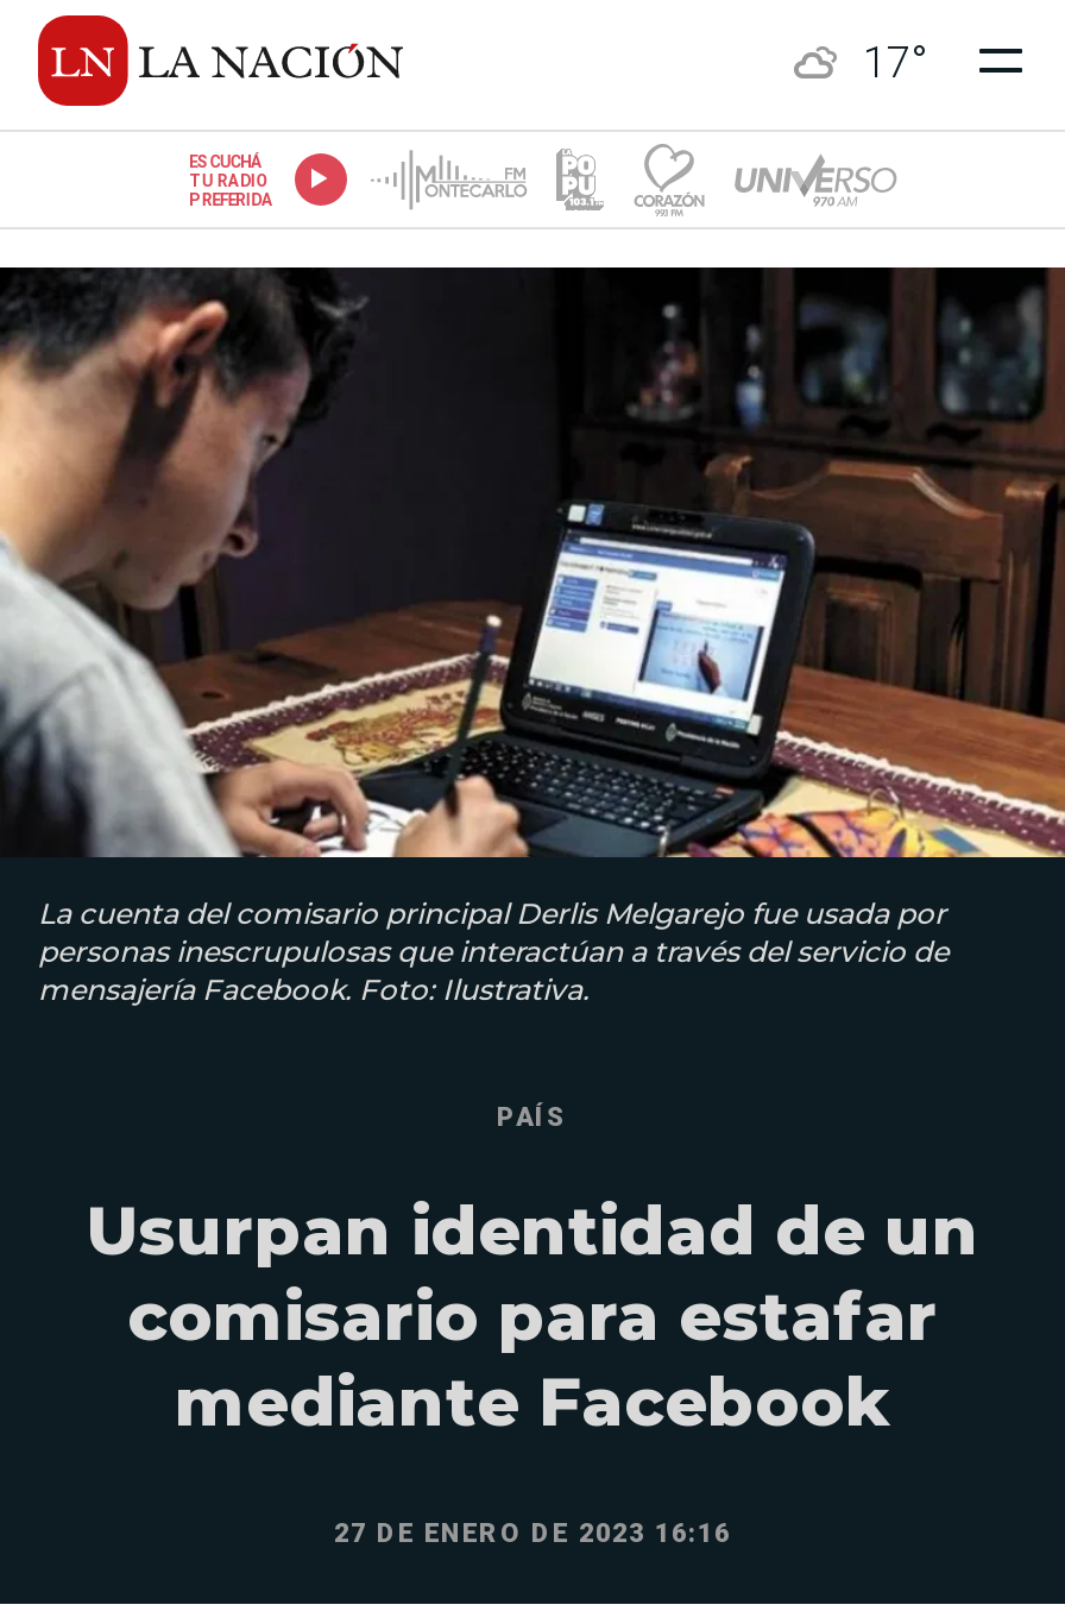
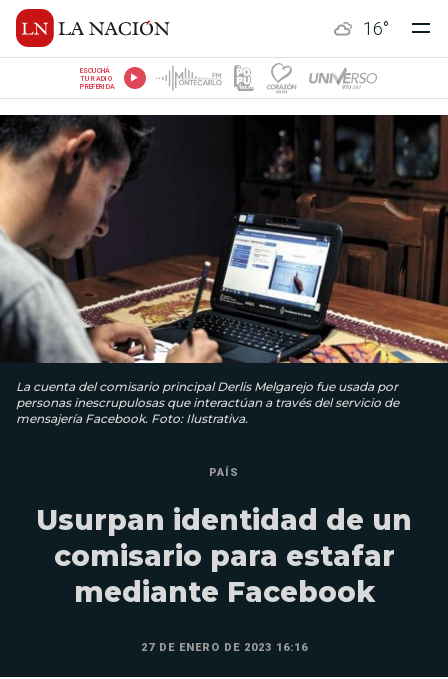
- 17°
+ 16°
